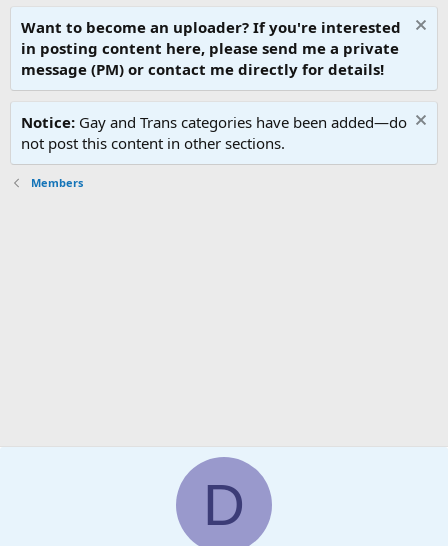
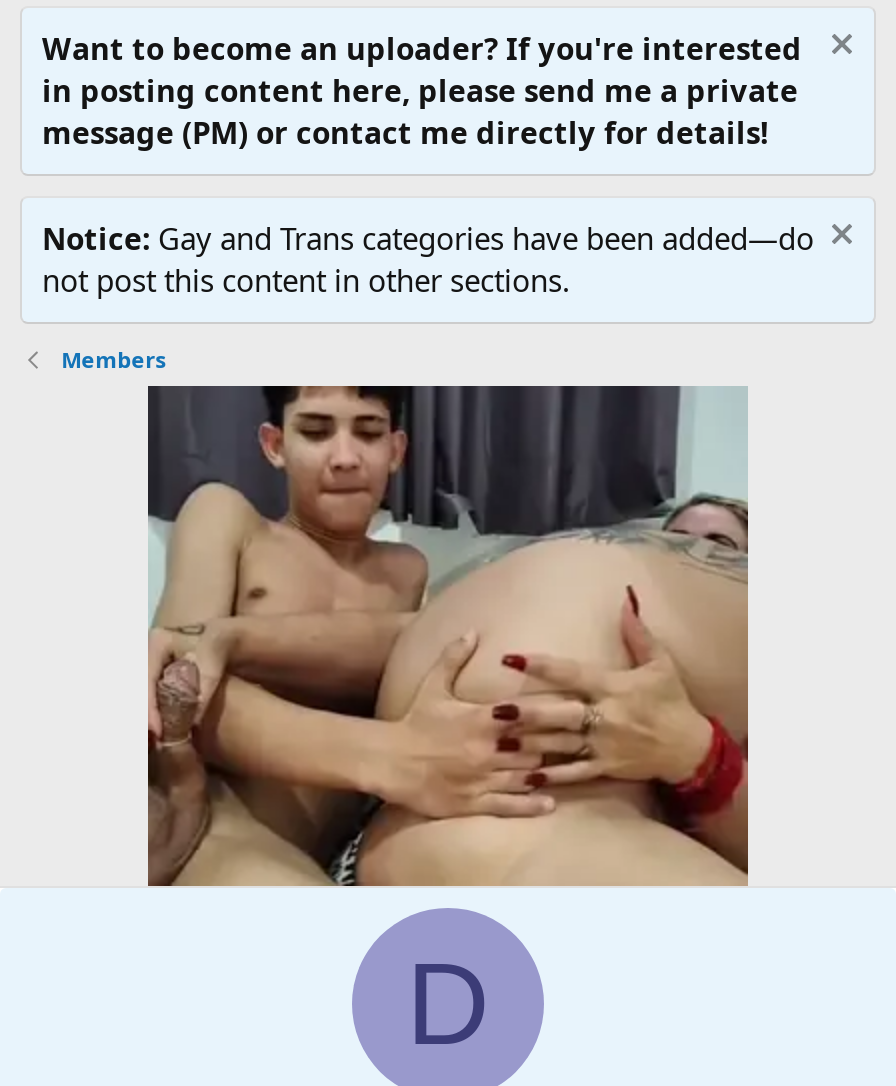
+ [image]
